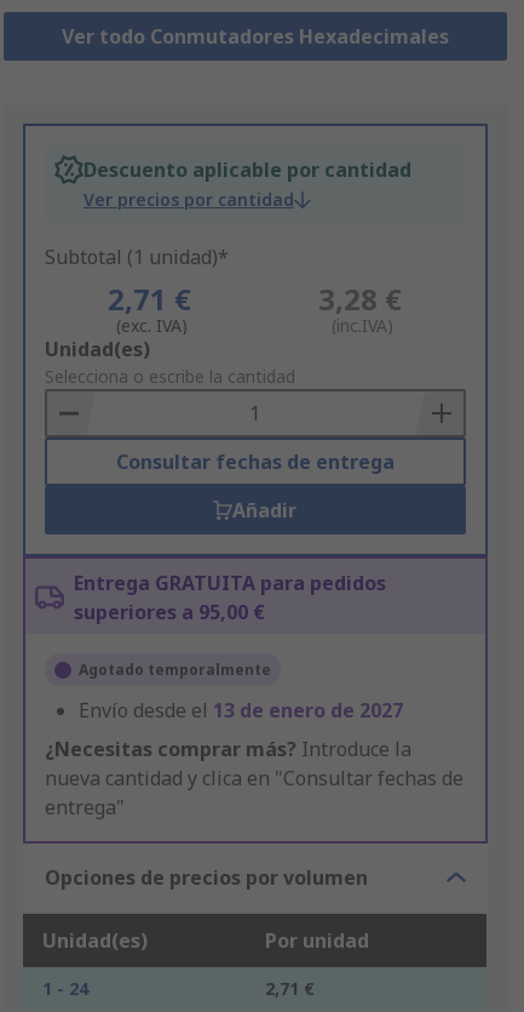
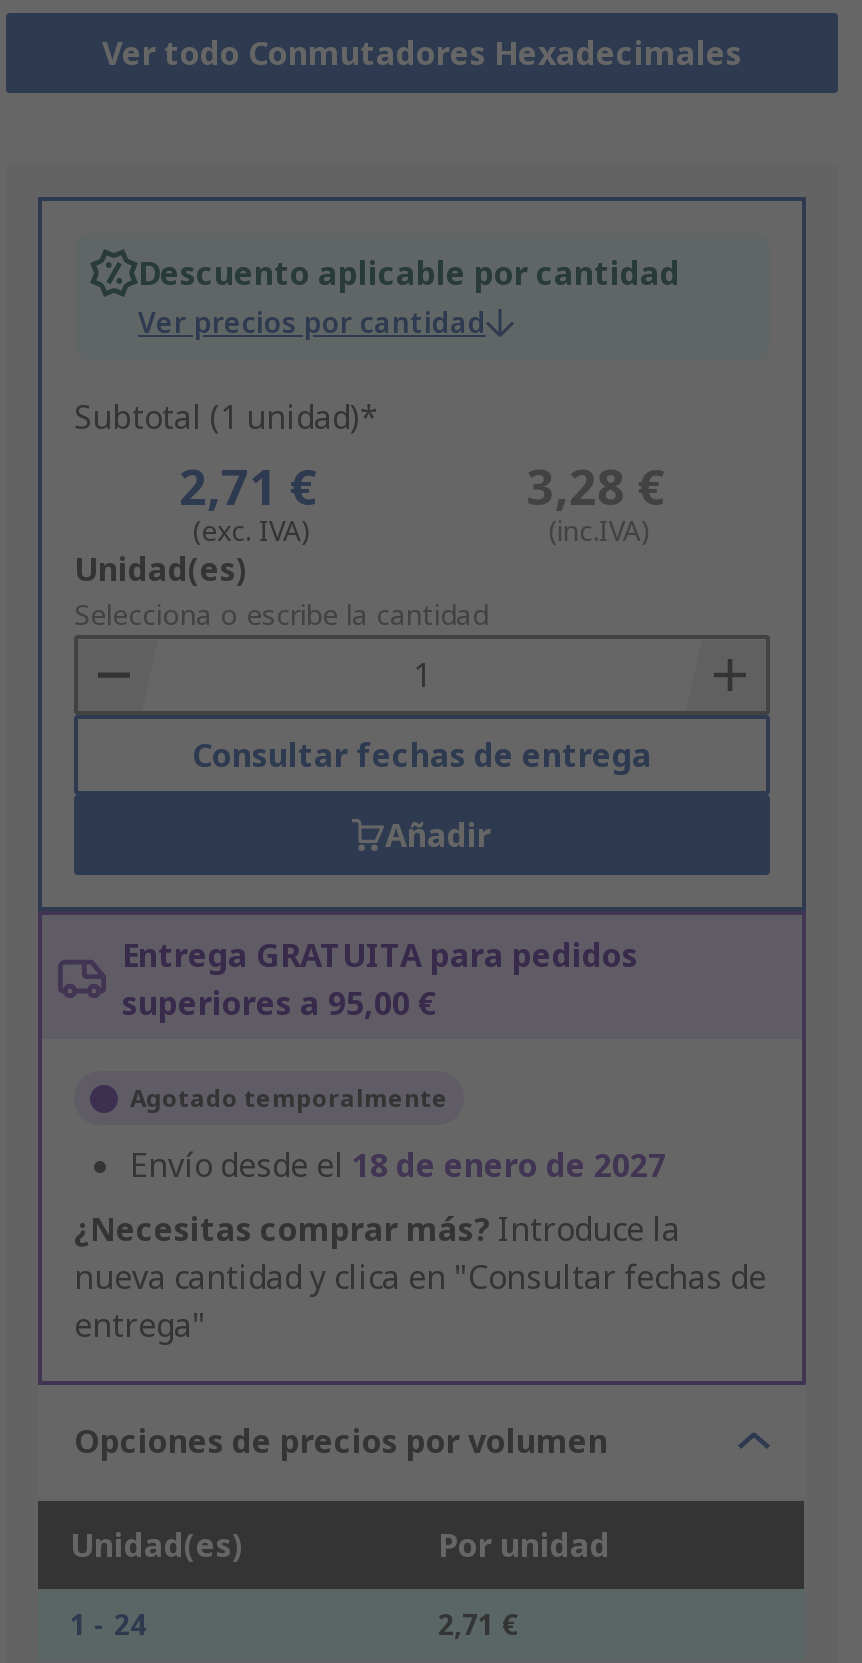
- Envío desde el 13 de enero de 2027
+ Envío desde el 18 de enero de 2027
